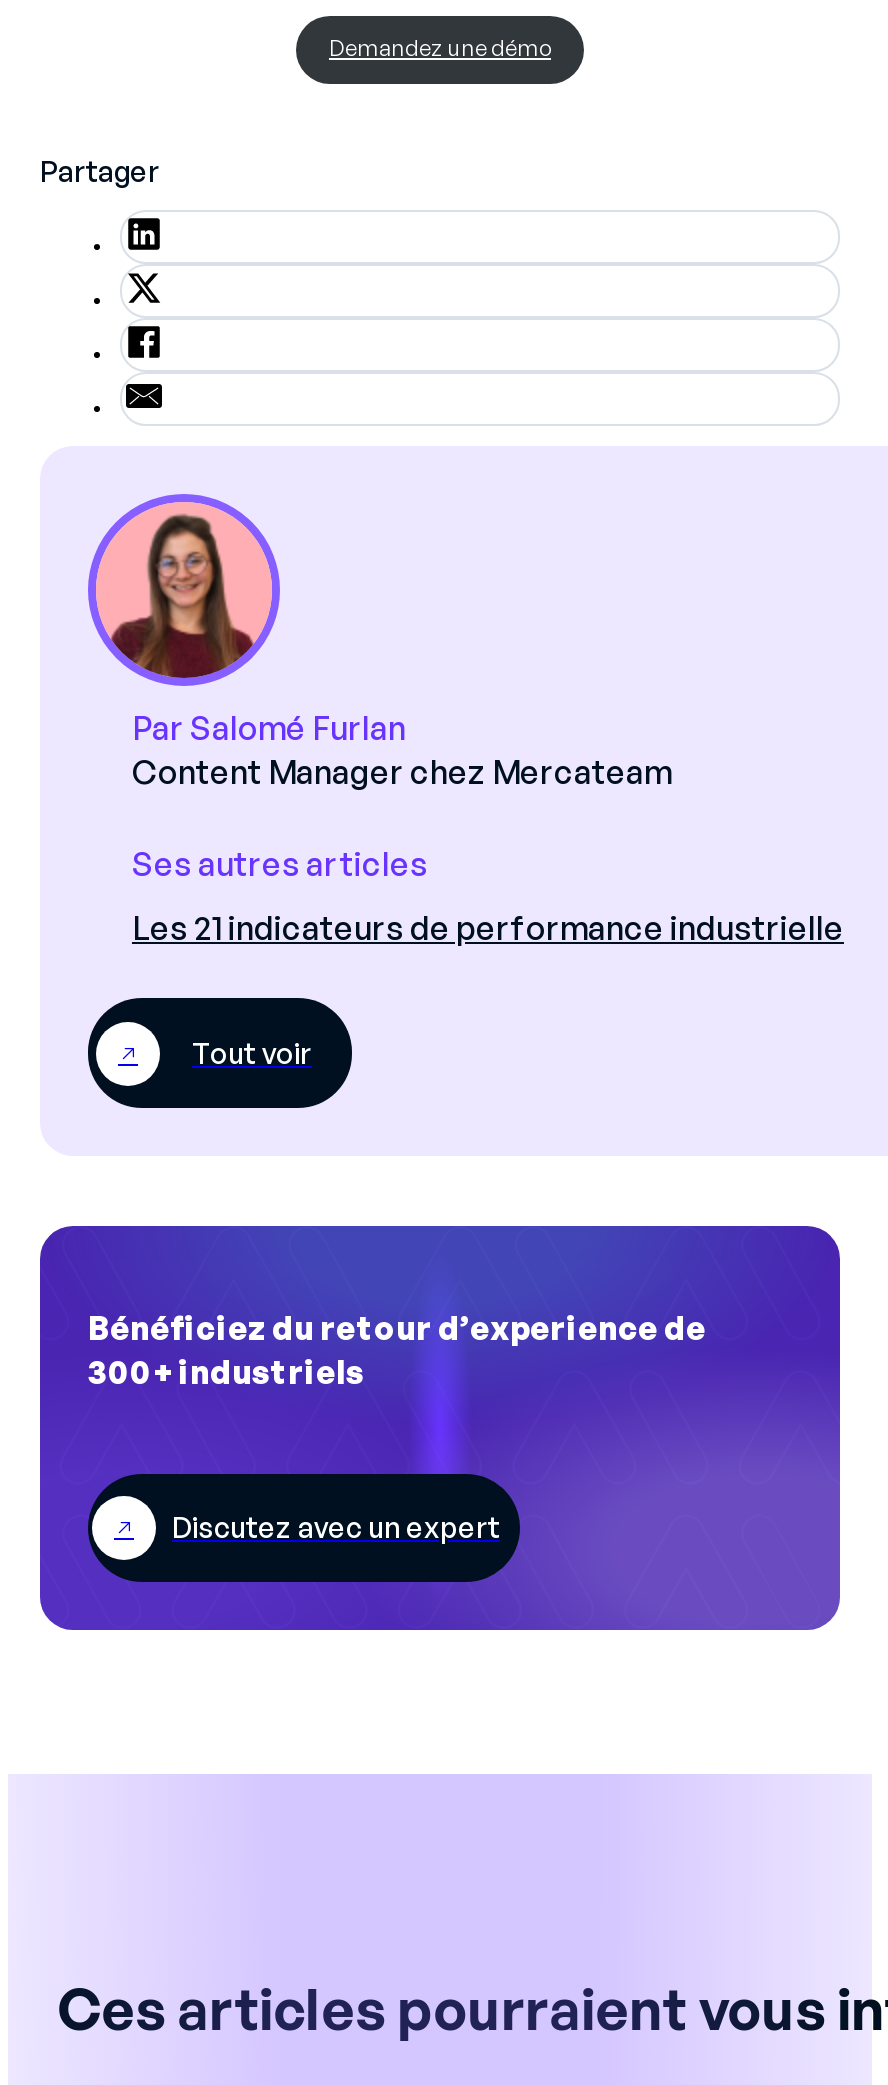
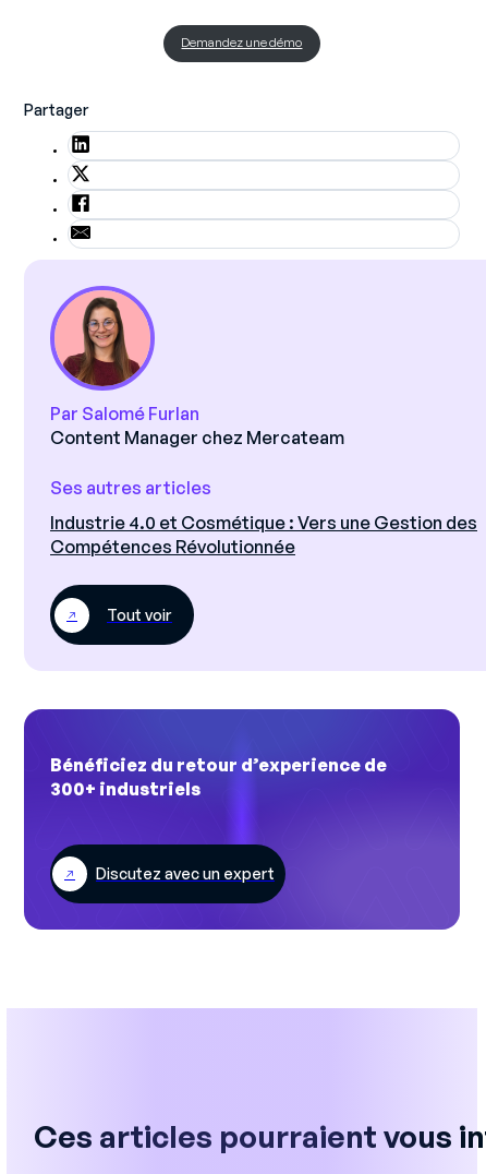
- Les 21 indicateurs de performance industrielle
+ Industrie 4.0 et Cosmétique : Vers une Gestion des
+ Compétences Révolutionnée
